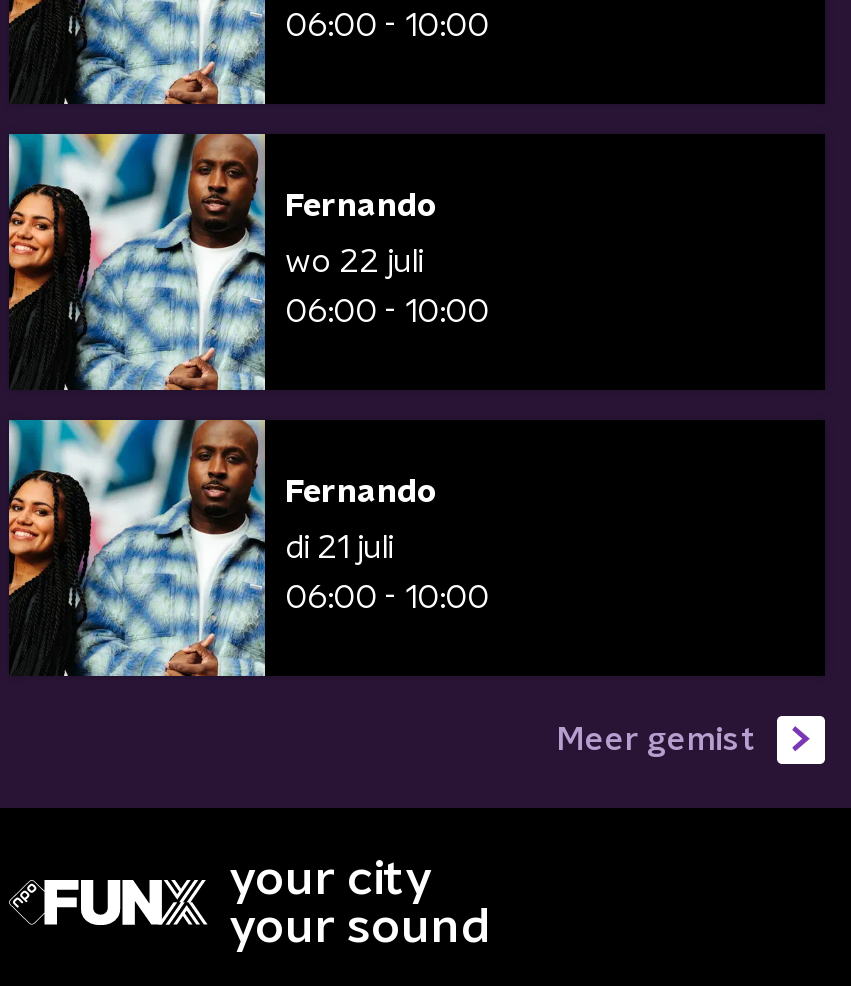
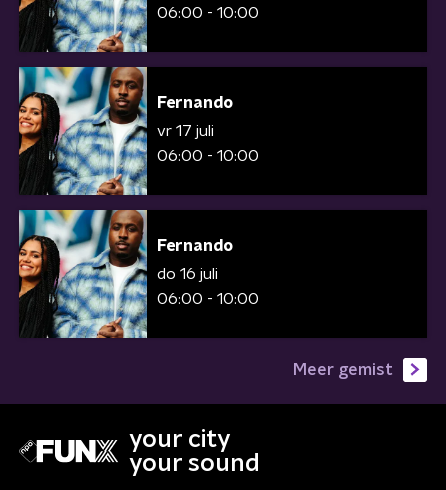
- wo 22 juli
+ vr 17 juli

- di 21 juli
+ do 16 juli
